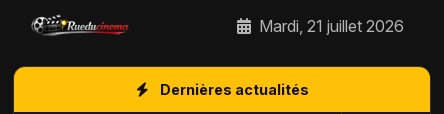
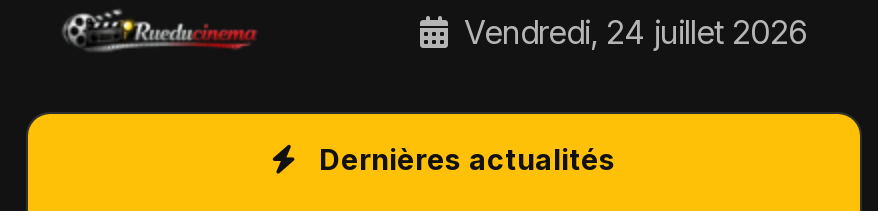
- Mardi, 21 juillet 2026
+ Vendredi, 24 juillet 2026
